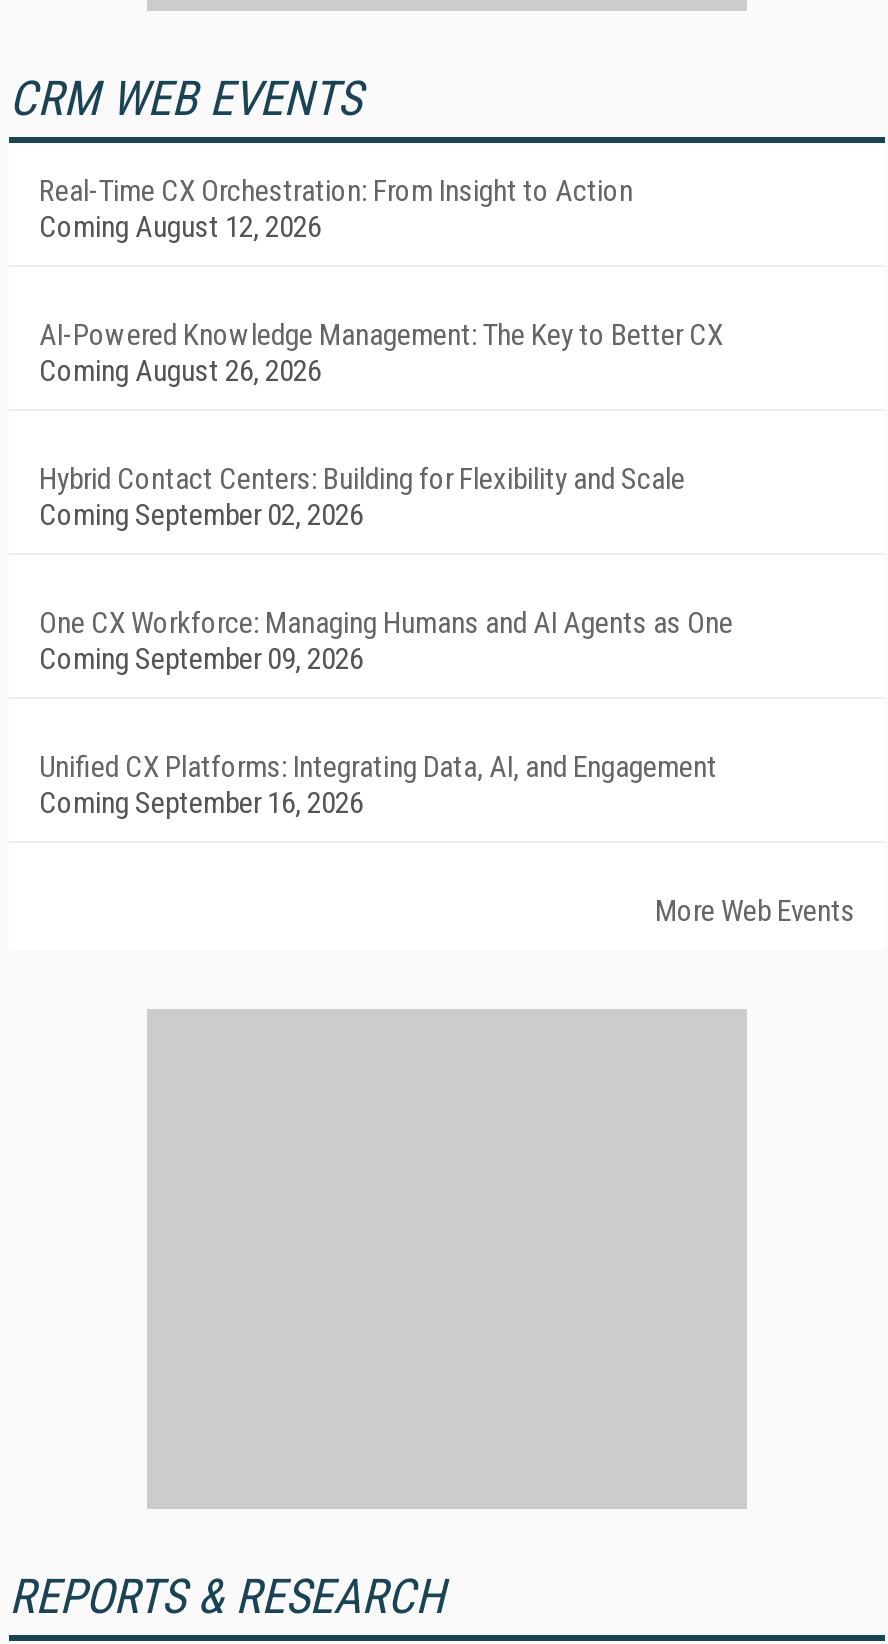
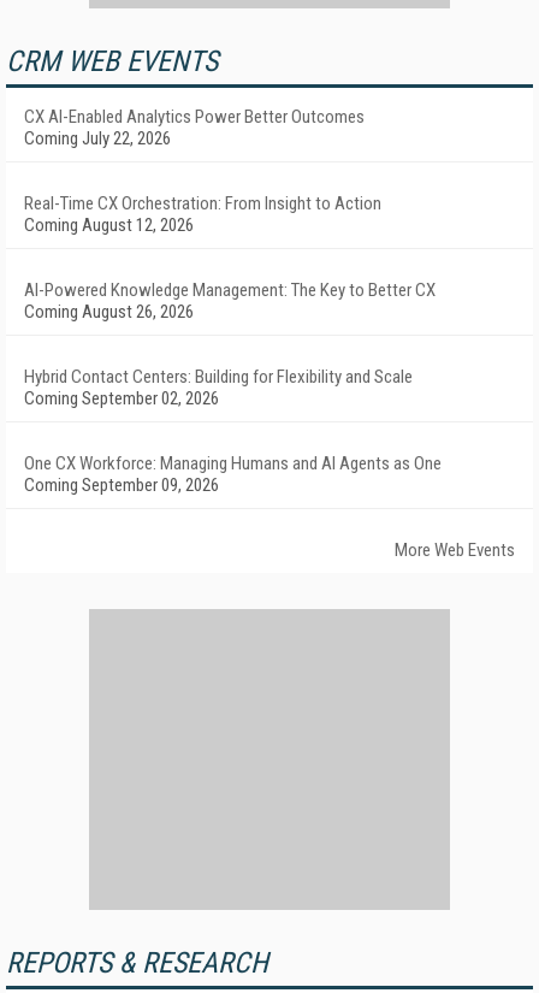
+ CX AI-Enabled Analytics Power Better Outcomes
+ Coming July 22, 2026

moved down: Real-Time CX Orchestration: From Insight to Action | Coming August 12, 2026 | AI-Powered Knowledge Management: The Key to Better CX | Coming August 26, 2026 | Hybrid Contact Centers: Building for Flexibility and Scale | Coming September 02, 2026 | One CX Workforce: Managing Humans and AI Agents as One | Coming September 09, 2026

- Unified CX Platforms: Integrating Data, AI, and Engagement
- Coming September 16, 2026
